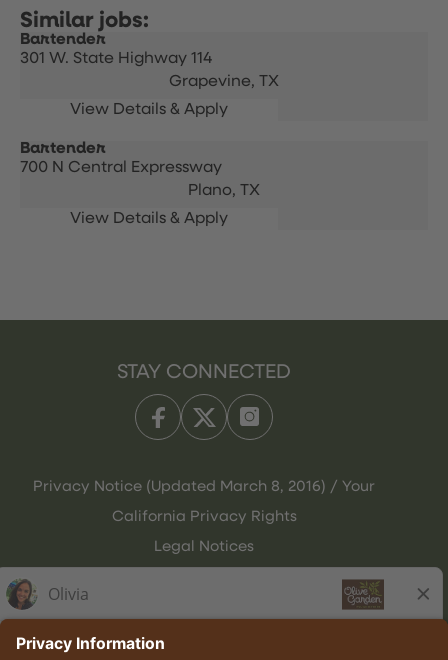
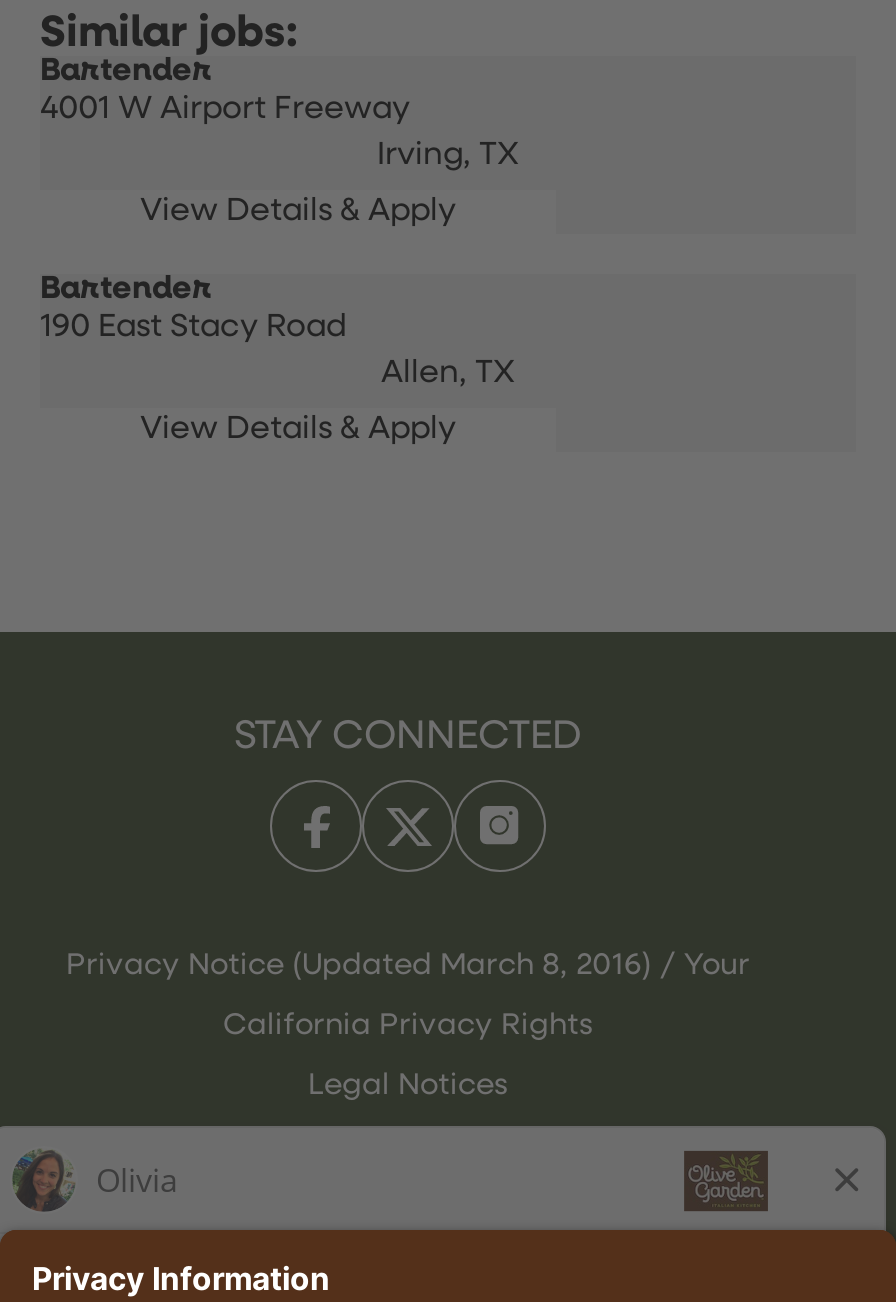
- 301 W. State Highway 114
- Grapevine, TX
+ 4001 W Airport Freeway
+ Irving, TX

- 700 N Central Expressway
- Plano, TX
+ 190 East Stacy Road
+ Allen, TX
